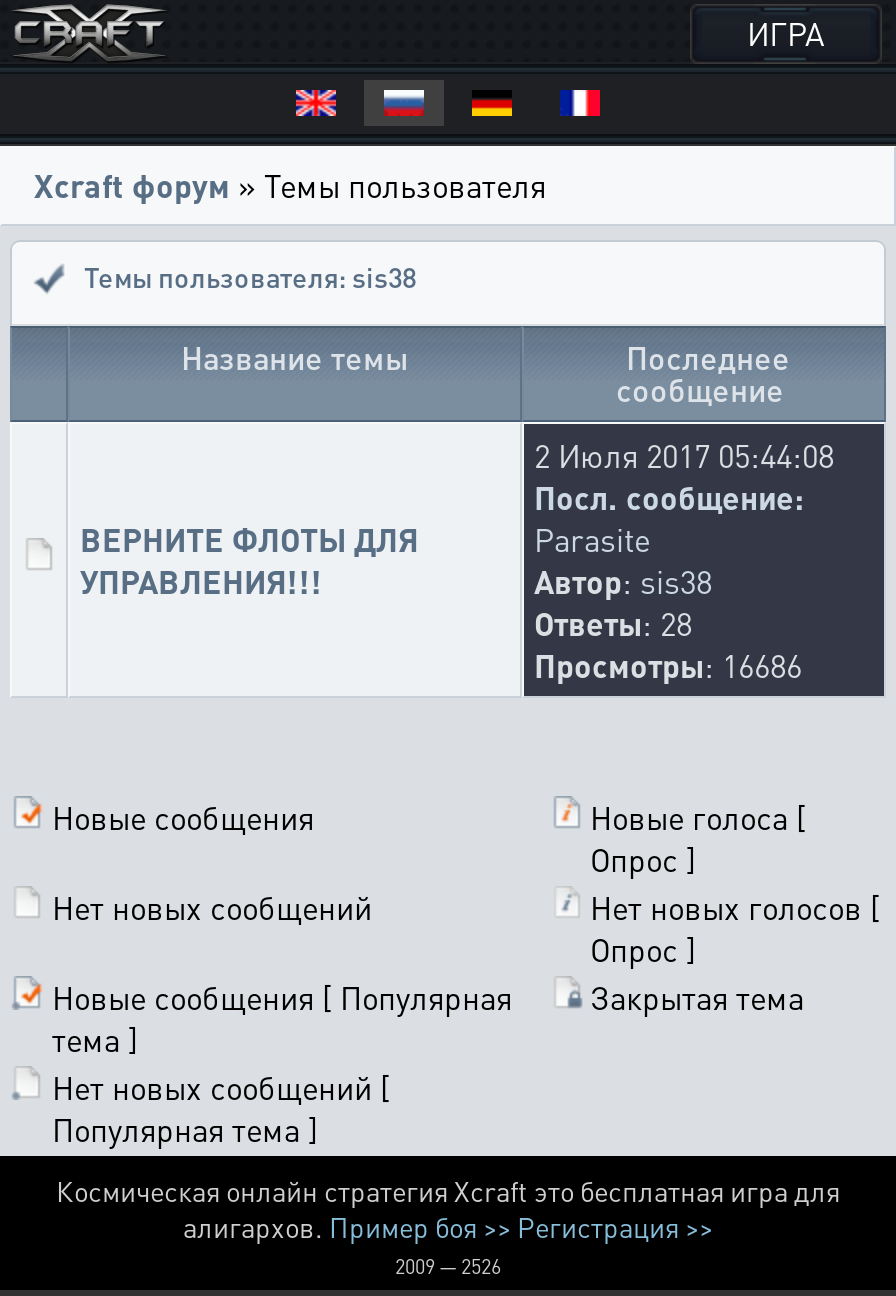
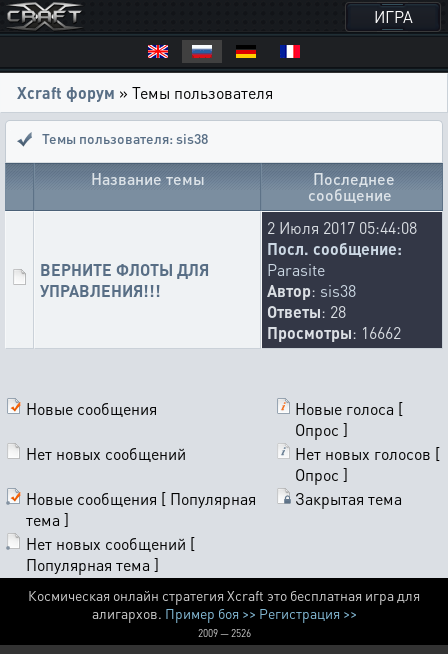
- Просмотры: 16686
+ Просмотры: 16662
